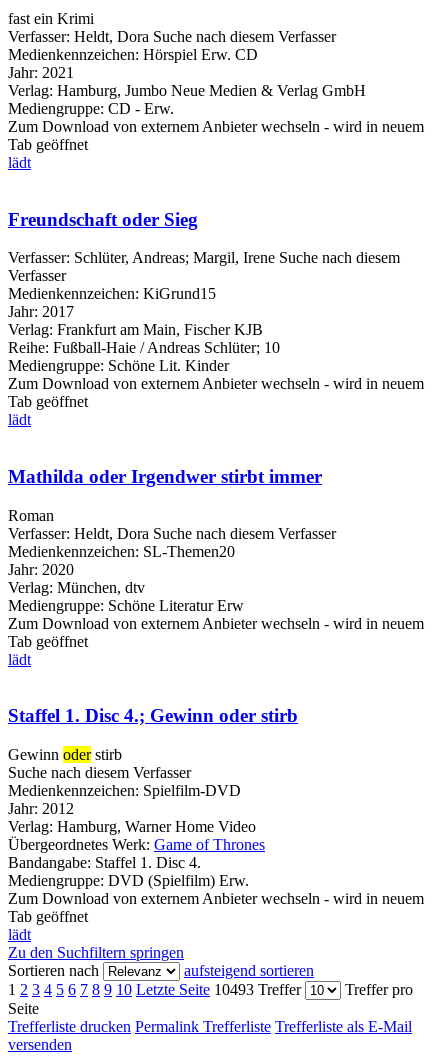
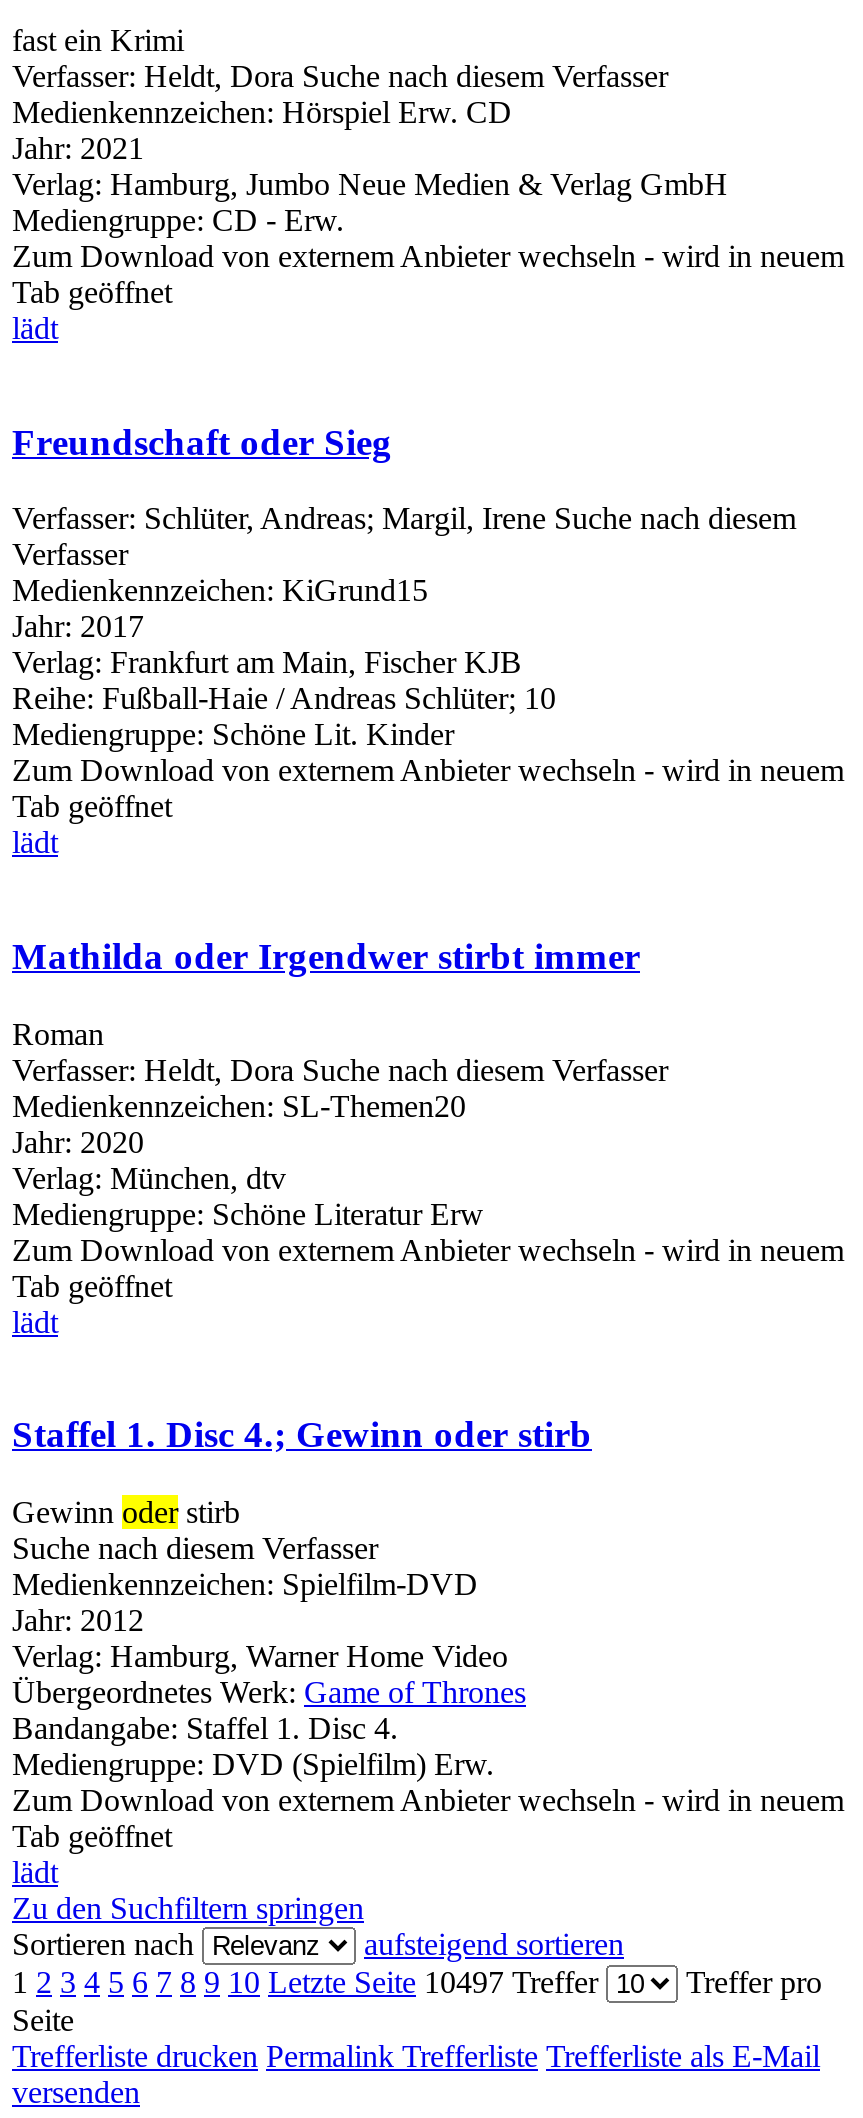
- 1 2 3 4 5 6 7 8 9 10 Letzte Seite 10493 Treffer
+ 1 2 3 4 5 6 7 8 9 10 Letzte Seite 10497 Treffer
